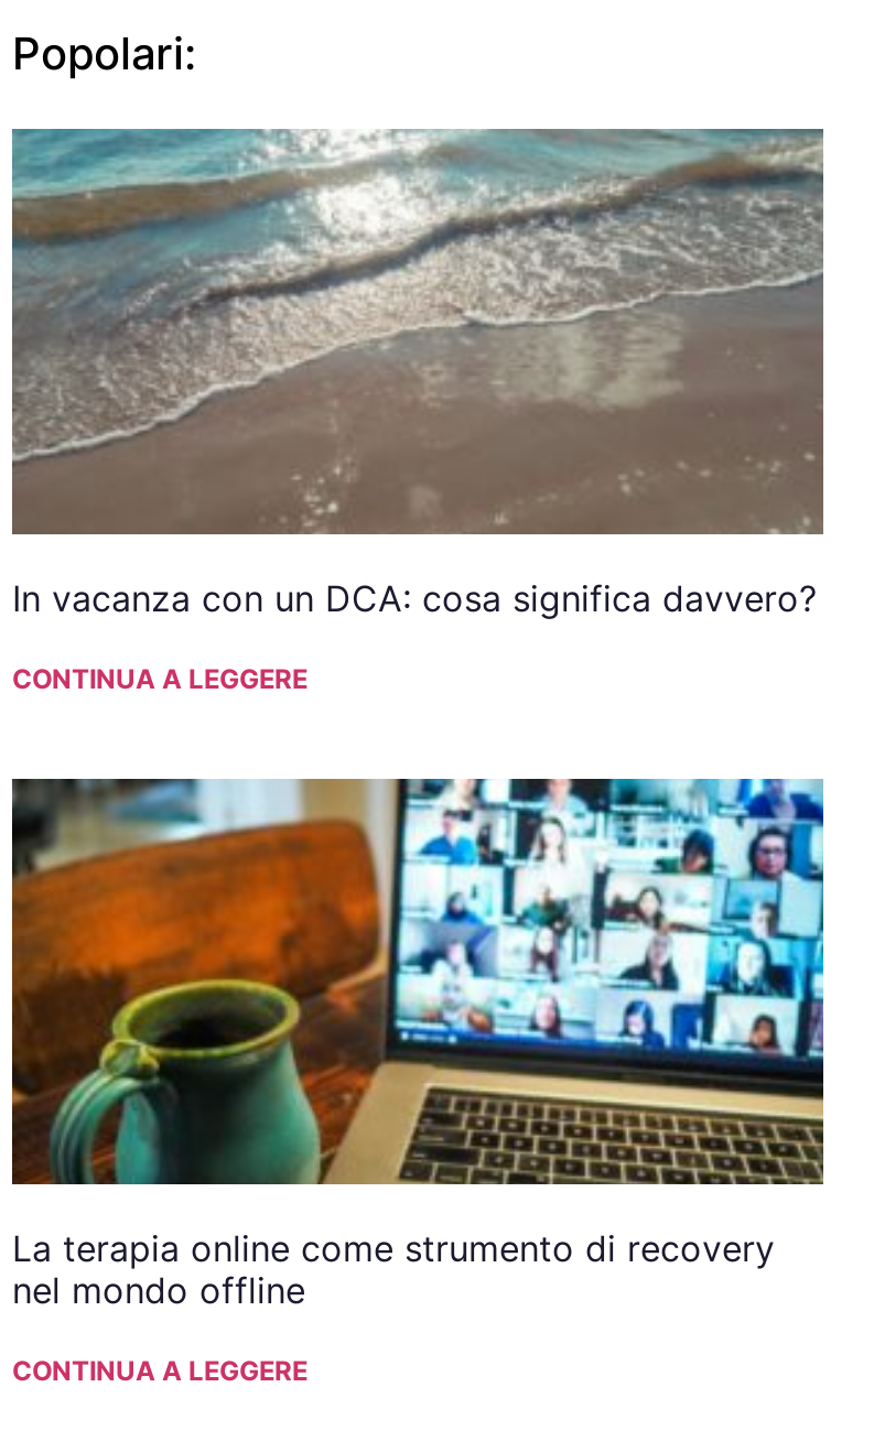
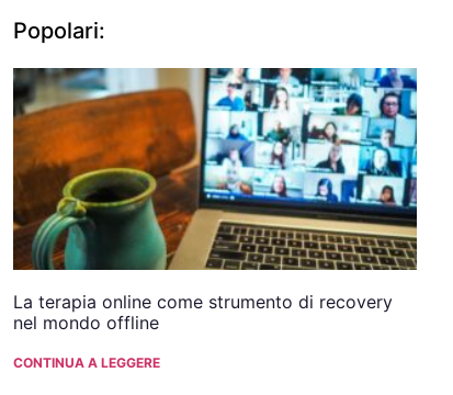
- [image]
- In vacanza con un DCA: cosa significa davvero?
- CONTINUA A LEGGERE
